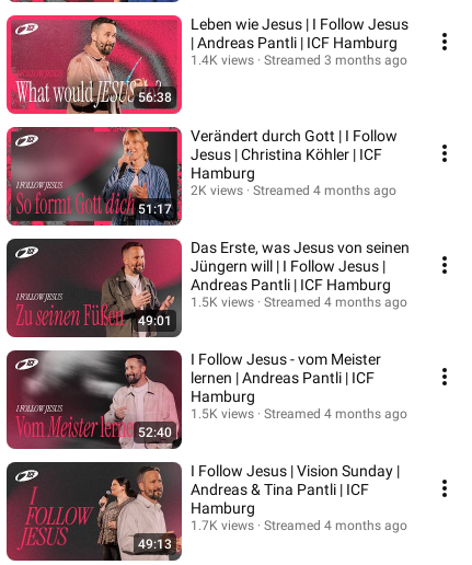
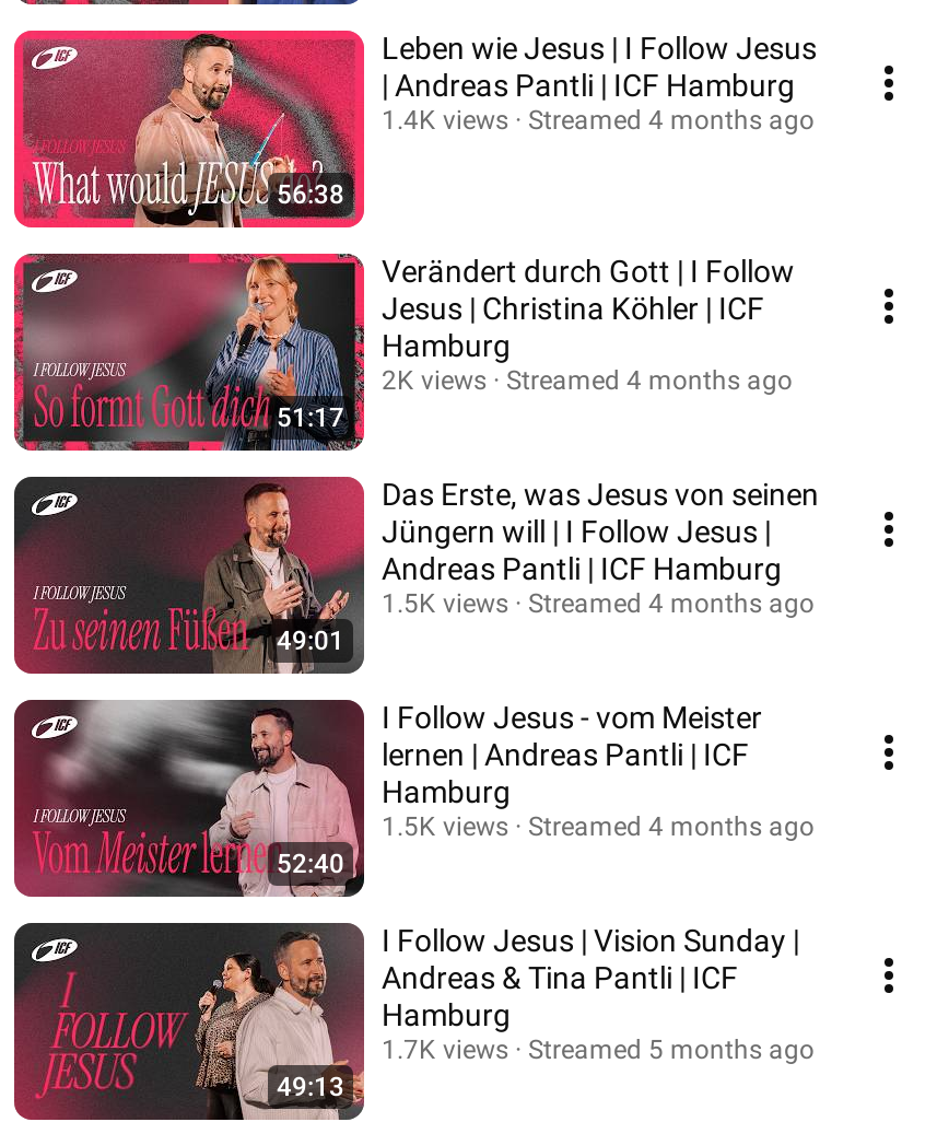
- Streamed 3 months ago
+ Streamed 4 months ago

- Streamed 4 months ago
+ Streamed 5 months ago
